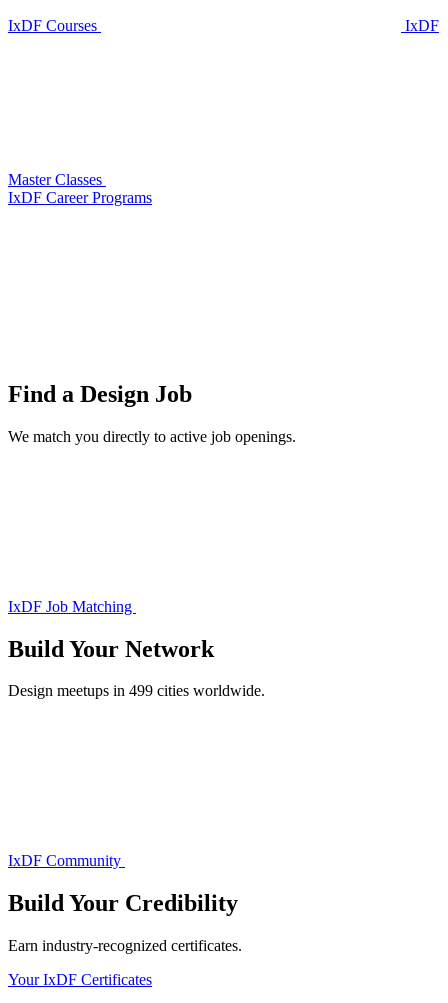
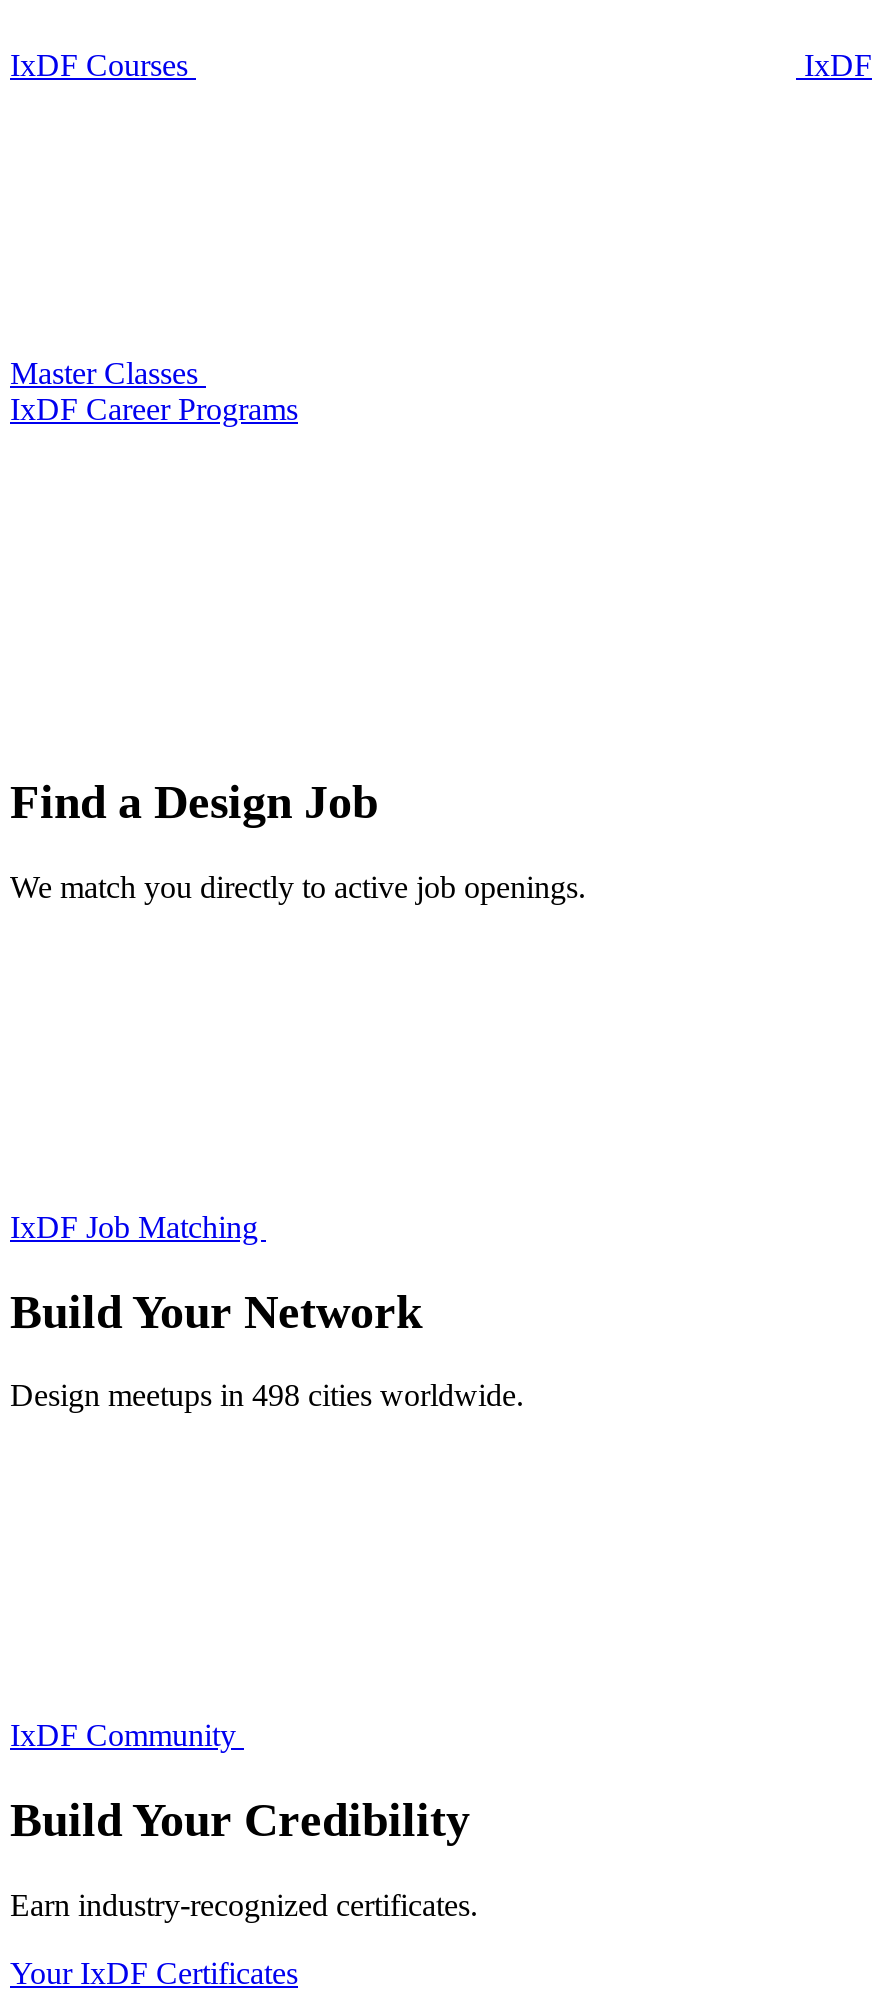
- Design meetups in 499 cities worldwide.
+ Design meetups in 498 cities worldwide.
